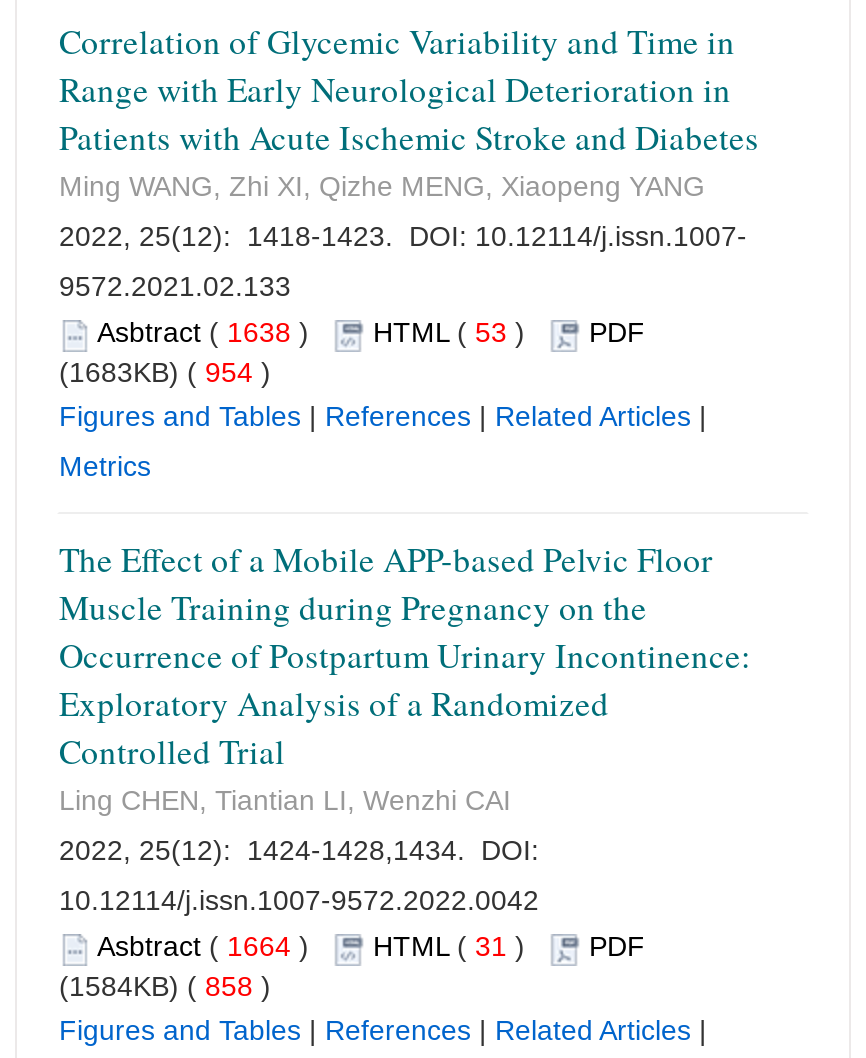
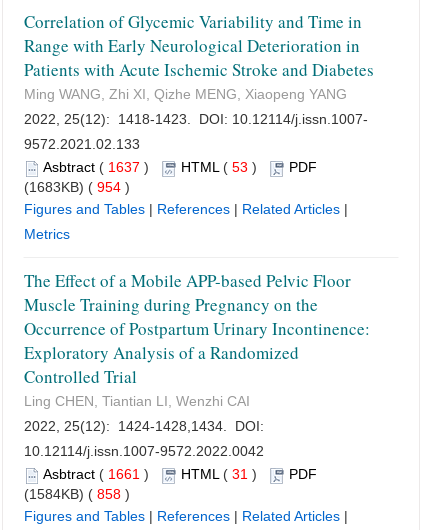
- Asbtract (1638) HTML ( 53) PDF
+ Asbtract (1637) HTML ( 53) PDF

- Asbtract (1664) HTML ( 31) PDF
+ Asbtract (1661) HTML ( 31) PDF
